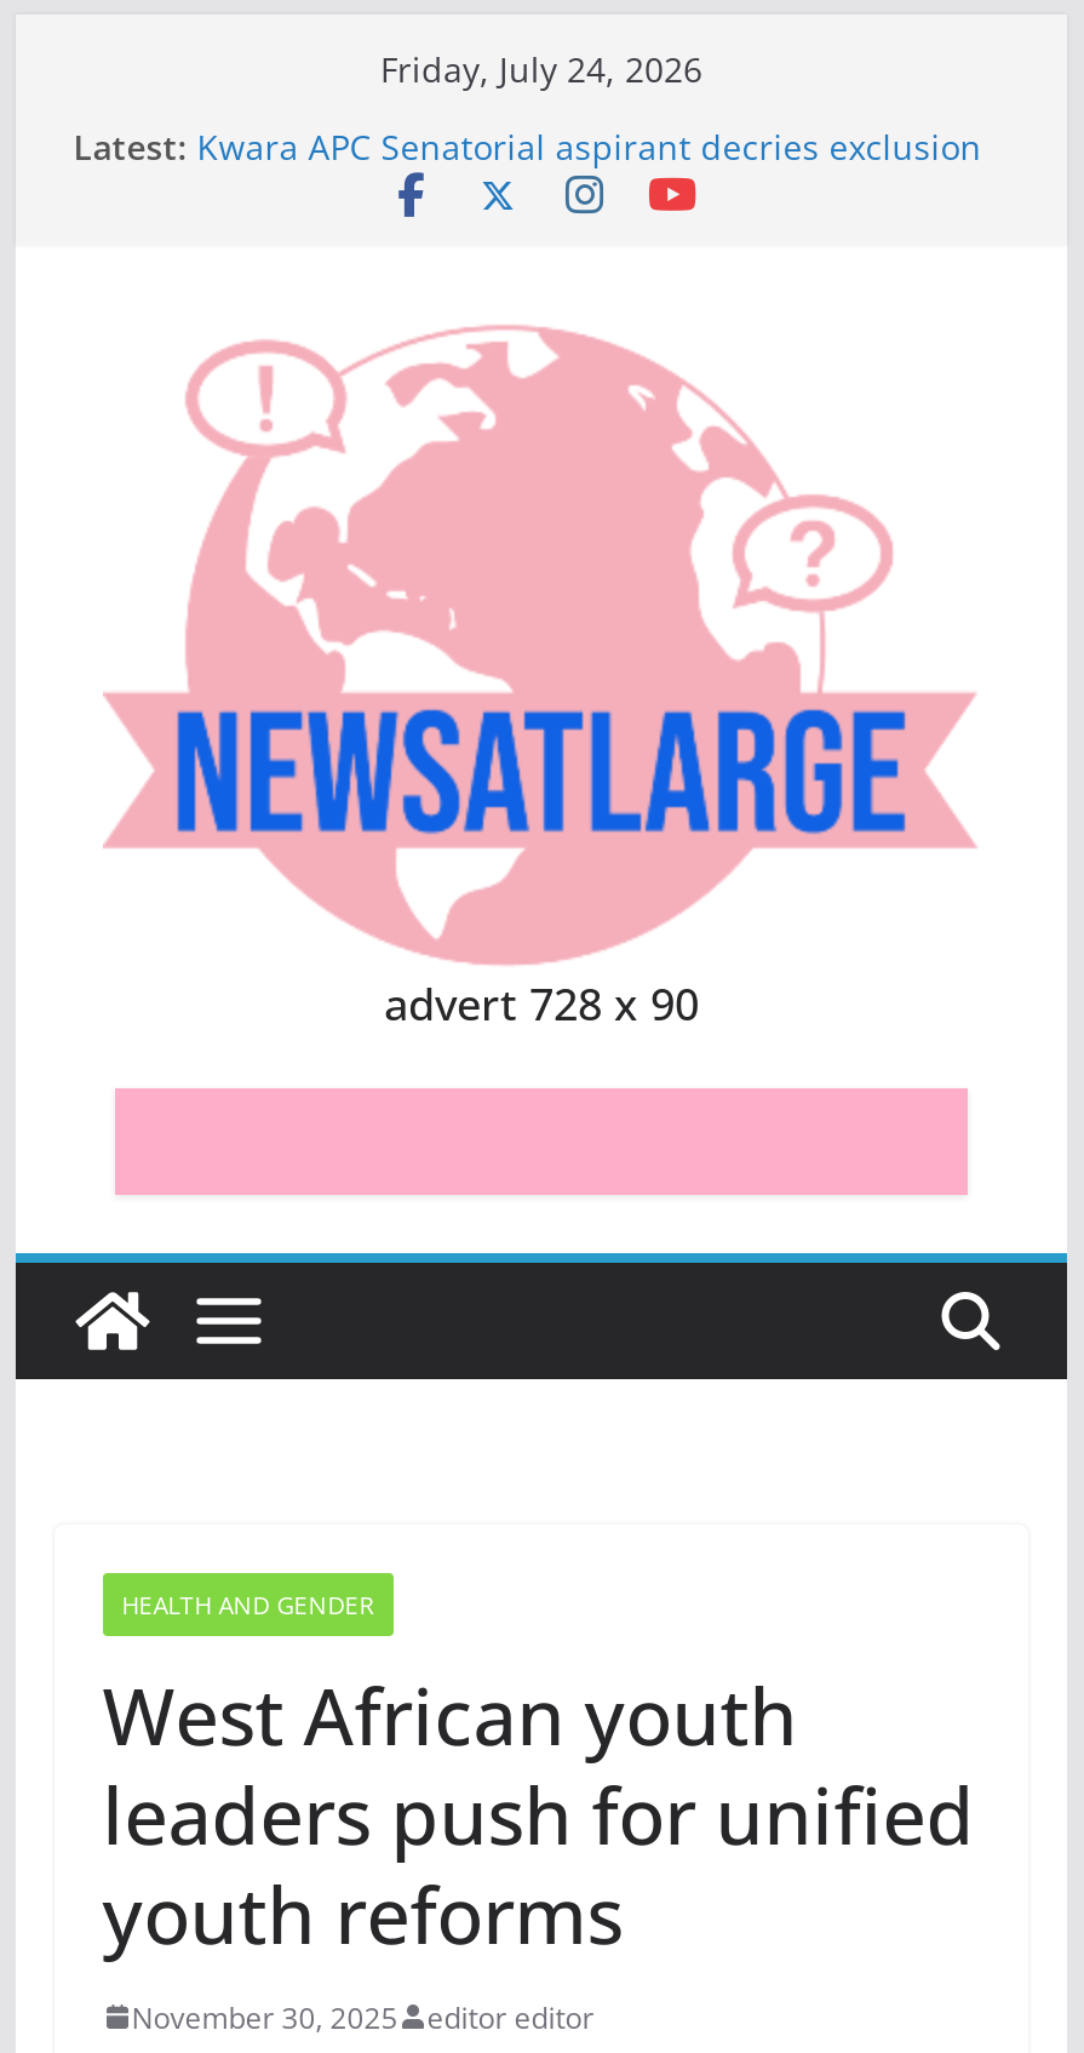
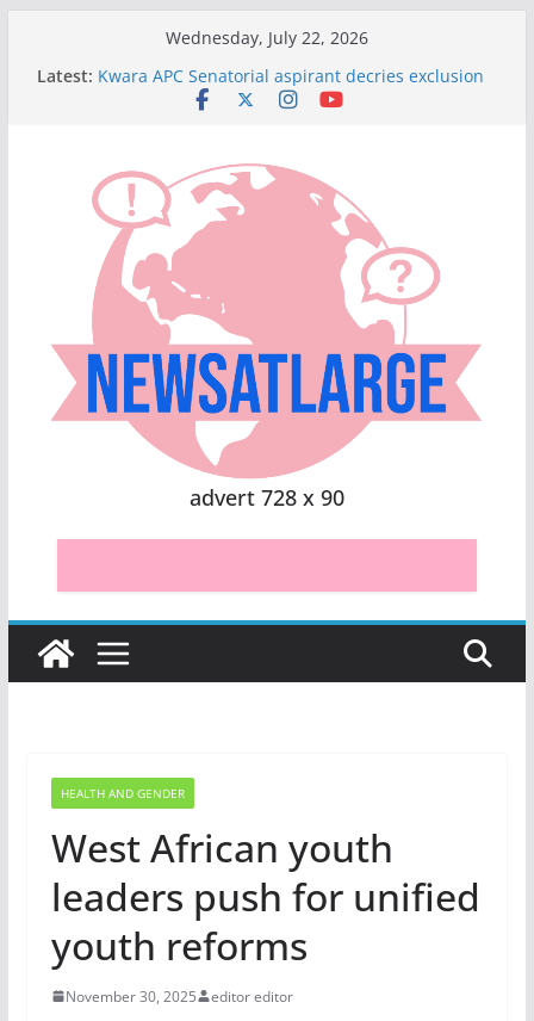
- Friday, July 24, 2026
+ Wednesday, July 22, 2026
